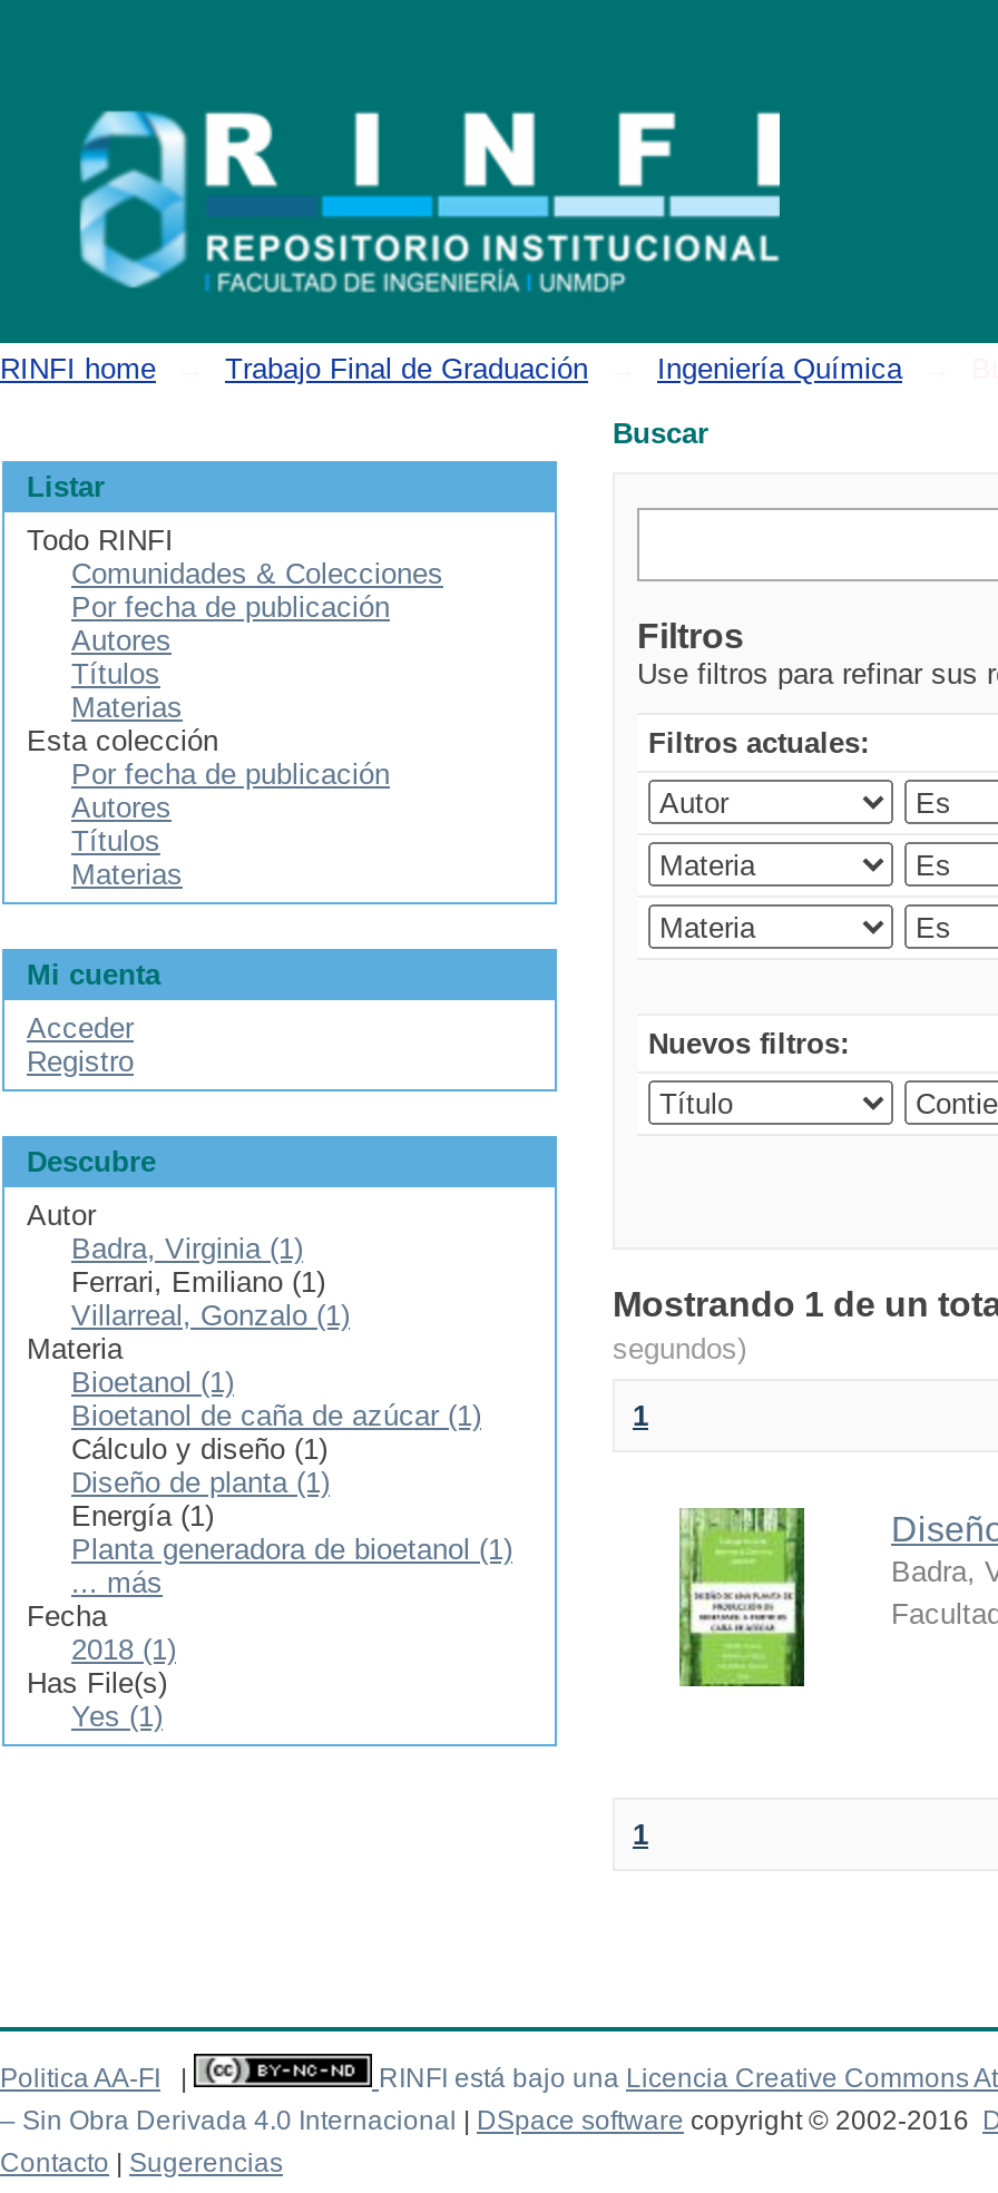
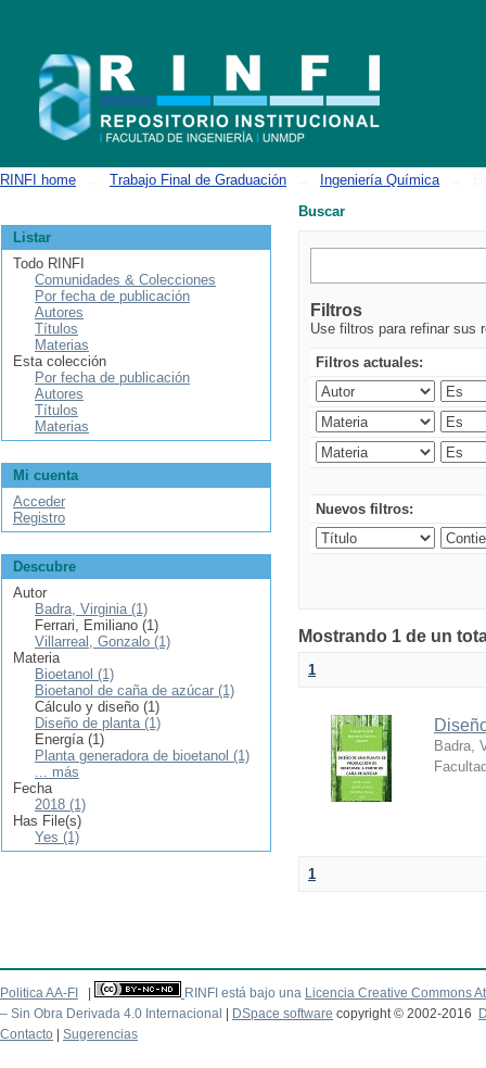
- segundos)
